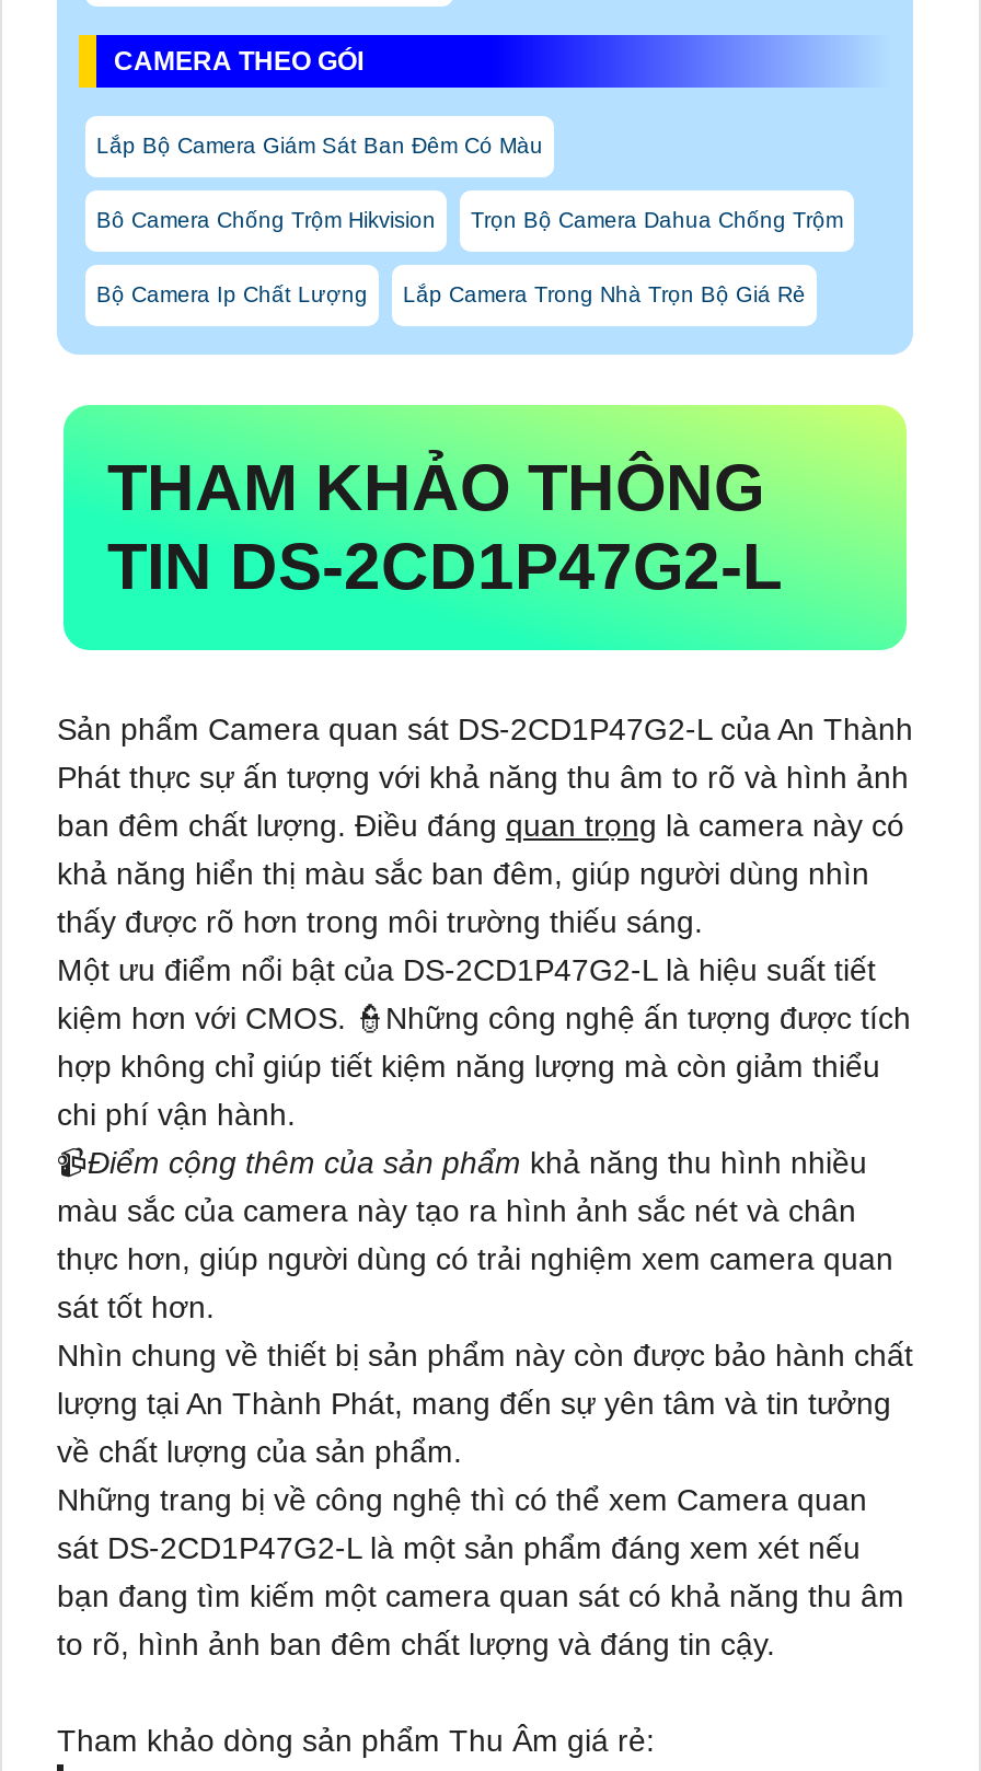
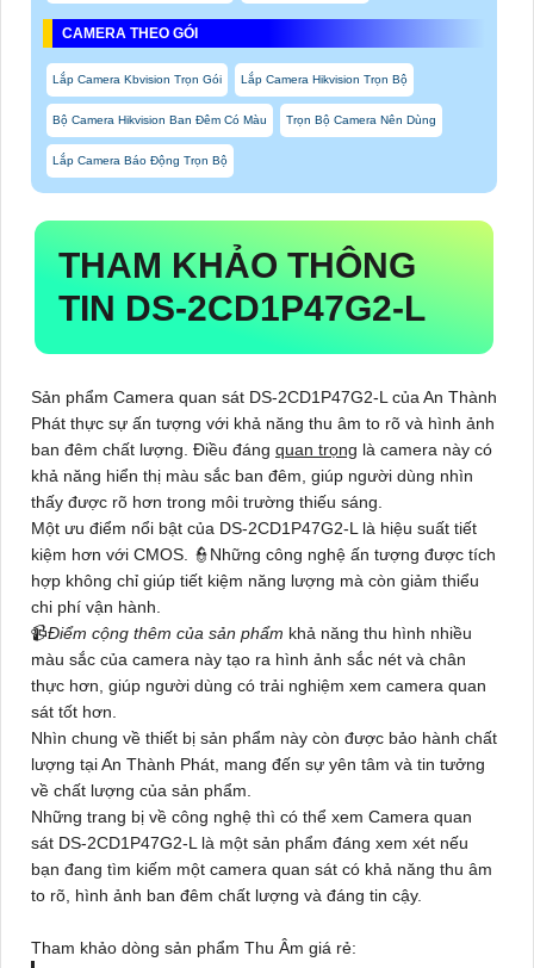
- Lắp Bộ Camera Giám Sát Ban Đêm Có Màu
+ Lắp Camera Kbvision Trọn Gói
+ Lắp Camera Hikvision Trọn Bộ

- Bô Camera Chống Trộm Hikvision
- Trọn Bộ Camera Dahua Chống Trộm
+ Bộ Camera Hikvision Ban Đêm Có Màu
+ Trọn Bộ Camera Nên Dùng

- Bộ Camera Ip Chất Lượng
- Lắp Camera Trong Nhà Trọn Bộ Giá Rẻ
+ Lắp Camera Báo Động Trọn Bộ
